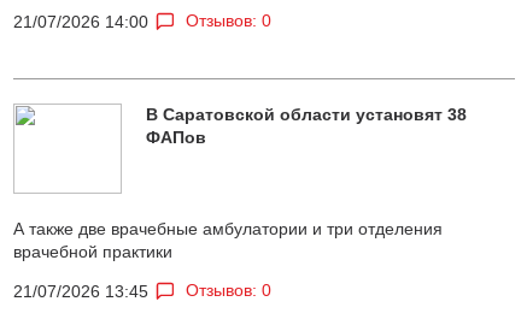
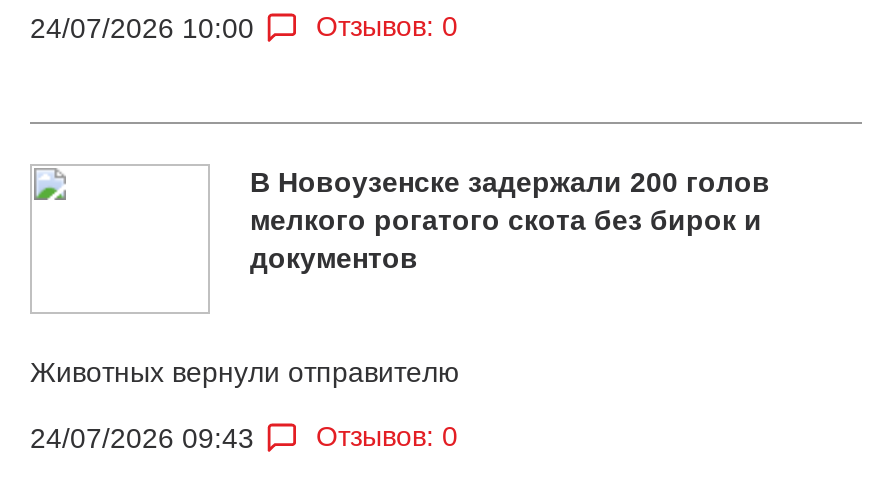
- 21/07/2026 14:00 Отзывов: 0
+ 24/07/2026 10:00 Отзывов: 0

- В Саратовской области установят 38
- ФАПов
+ В Новоузенске задержали 200 голов
+ мелкого рогатого скота без бирок и
+ документов

- А также две врачебные амбулатории и три отделения
- врачебной практики
+ Животных вернули отправителю

- 21/07/2026 13:45 Отзывов: 0
+ 24/07/2026 09:43 Отзывов: 0
